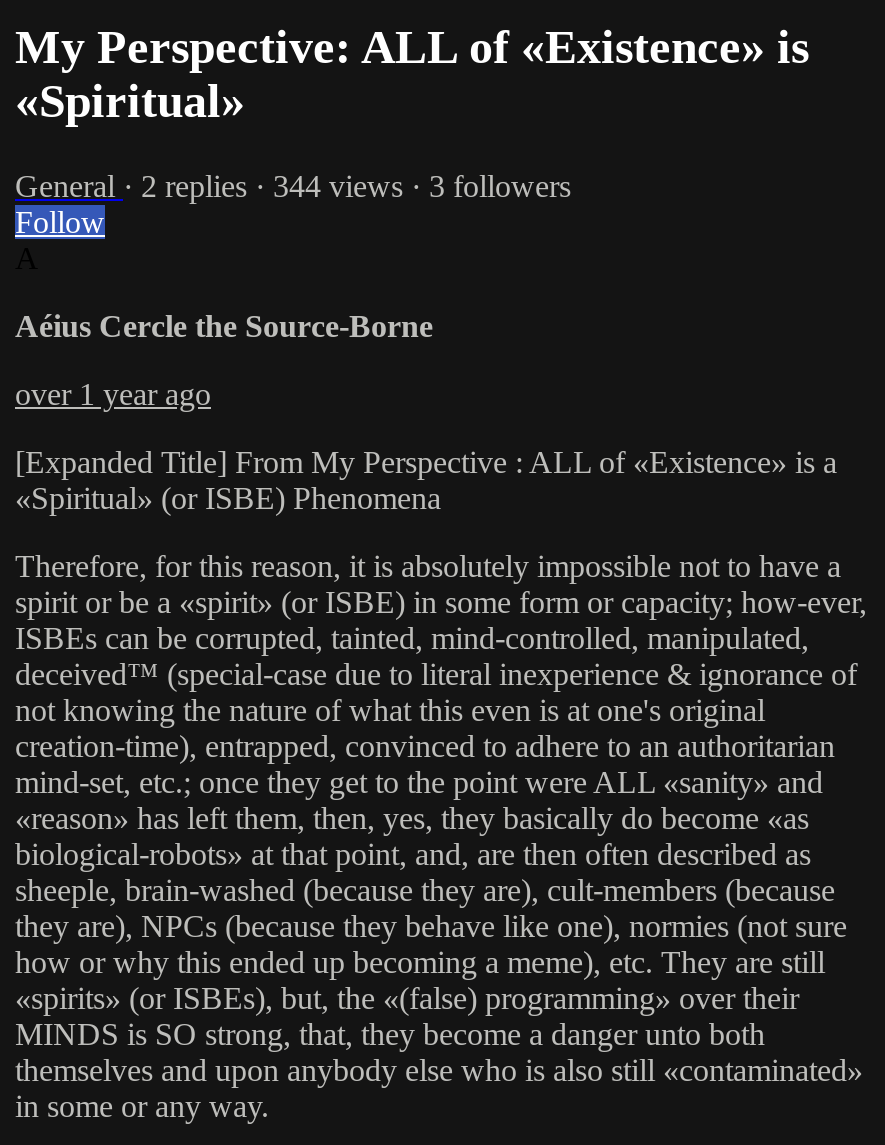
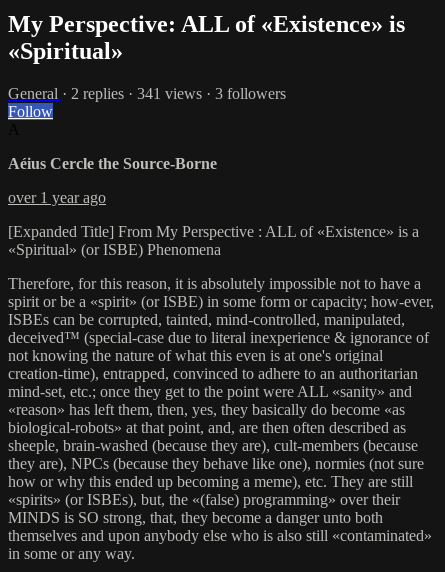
- General · 2 replies · 344 views · 3 followers
+ General · 2 replies · 341 views · 3 followers
